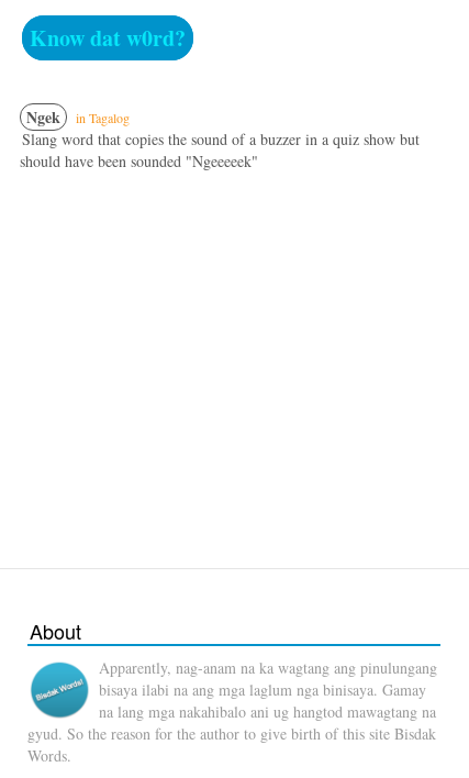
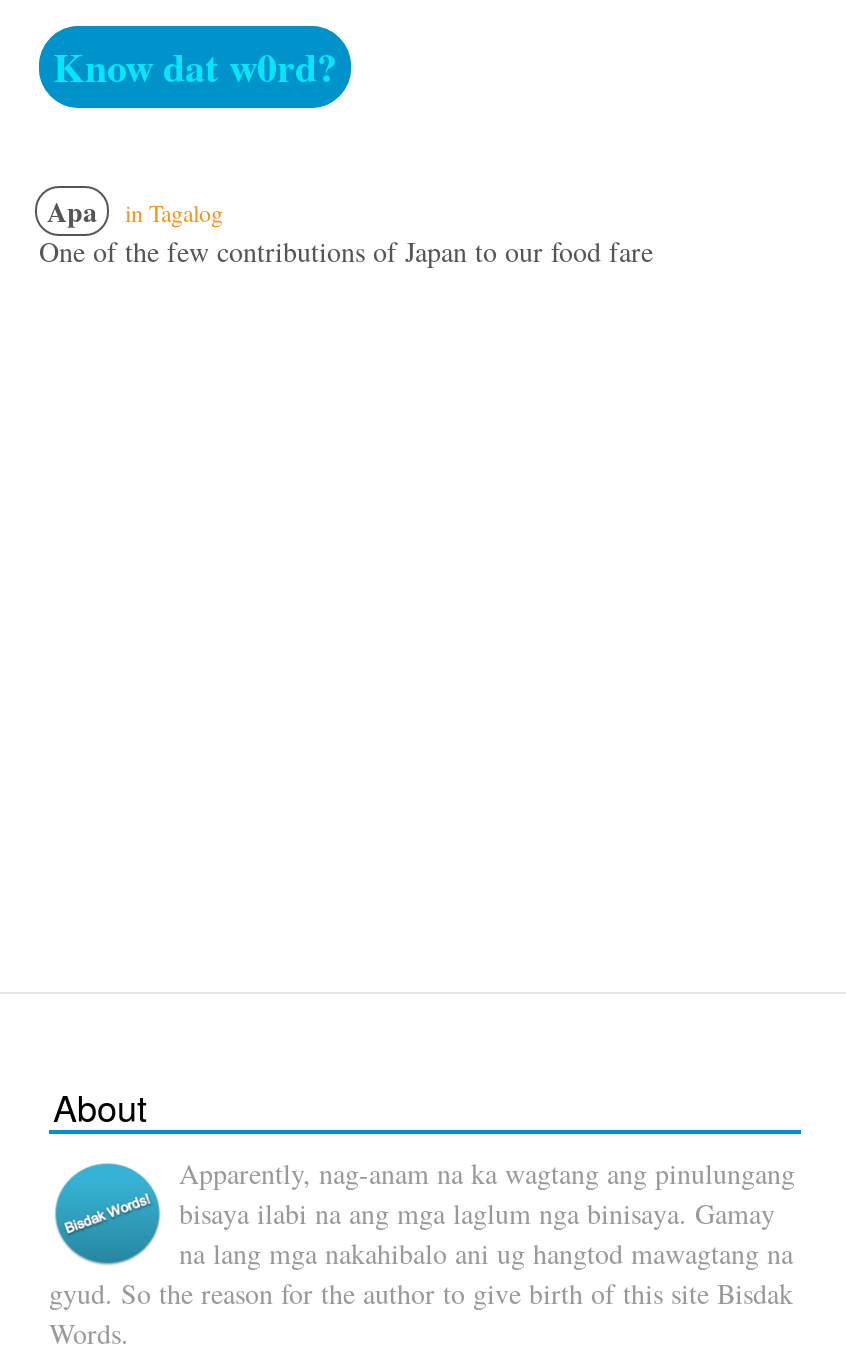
- Ngek
+ Apa

- Slang word that copies the sound of a buzzer in a quiz show but
- should have been sounded "Ngeeeeek"
+ One of the few contributions of Japan to our food fare
